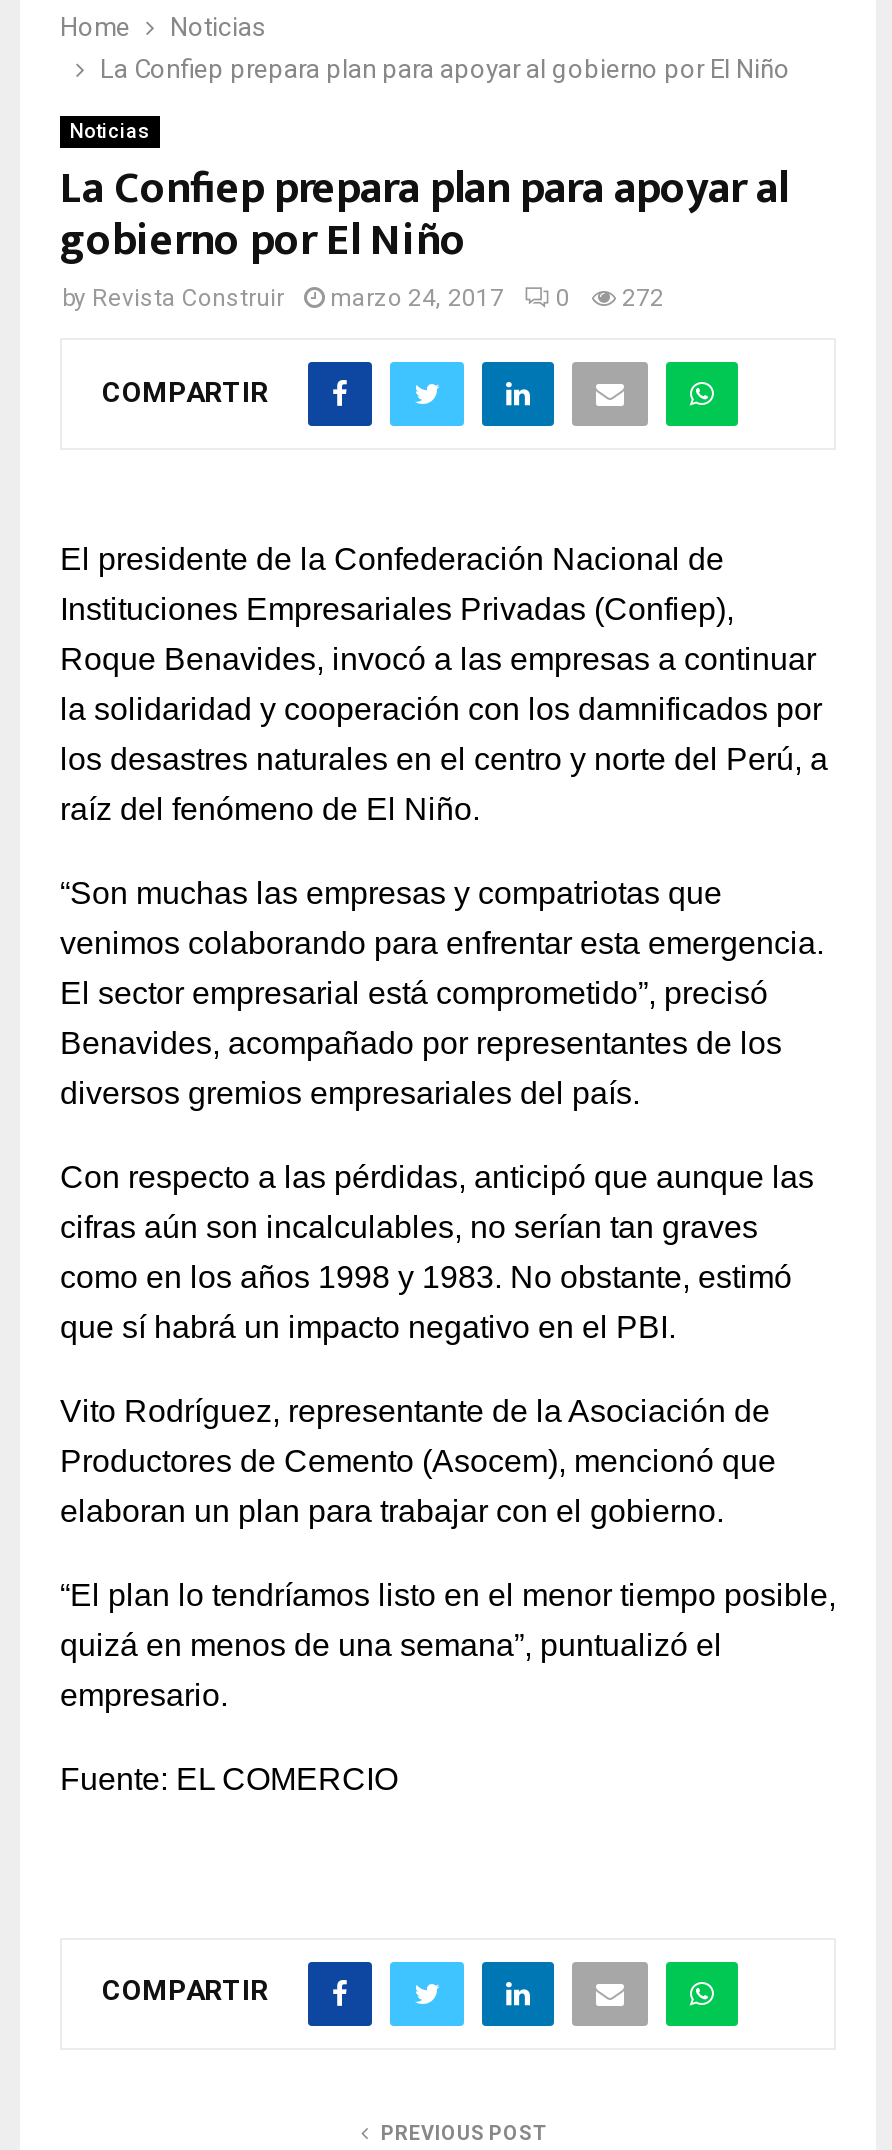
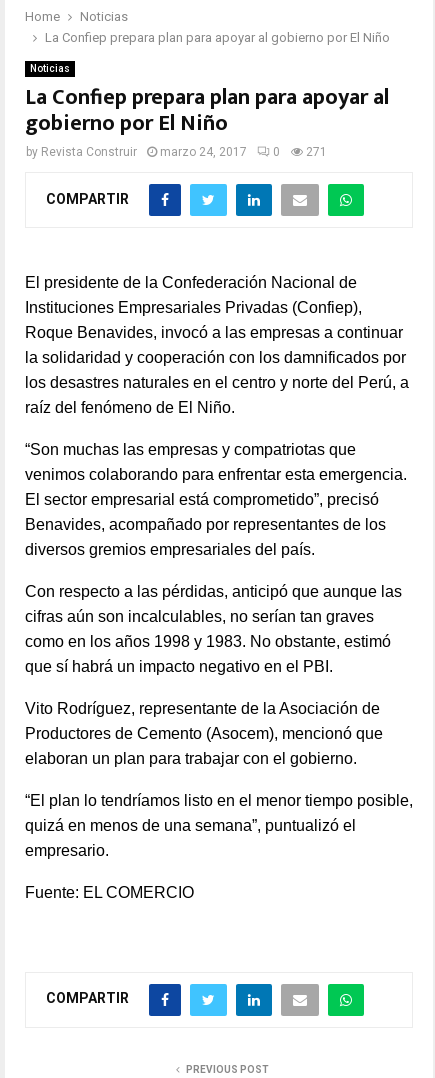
- by Revista Construir marzo 24, 2017 0 272
+ by Revista Construir marzo 24, 2017 0 271
